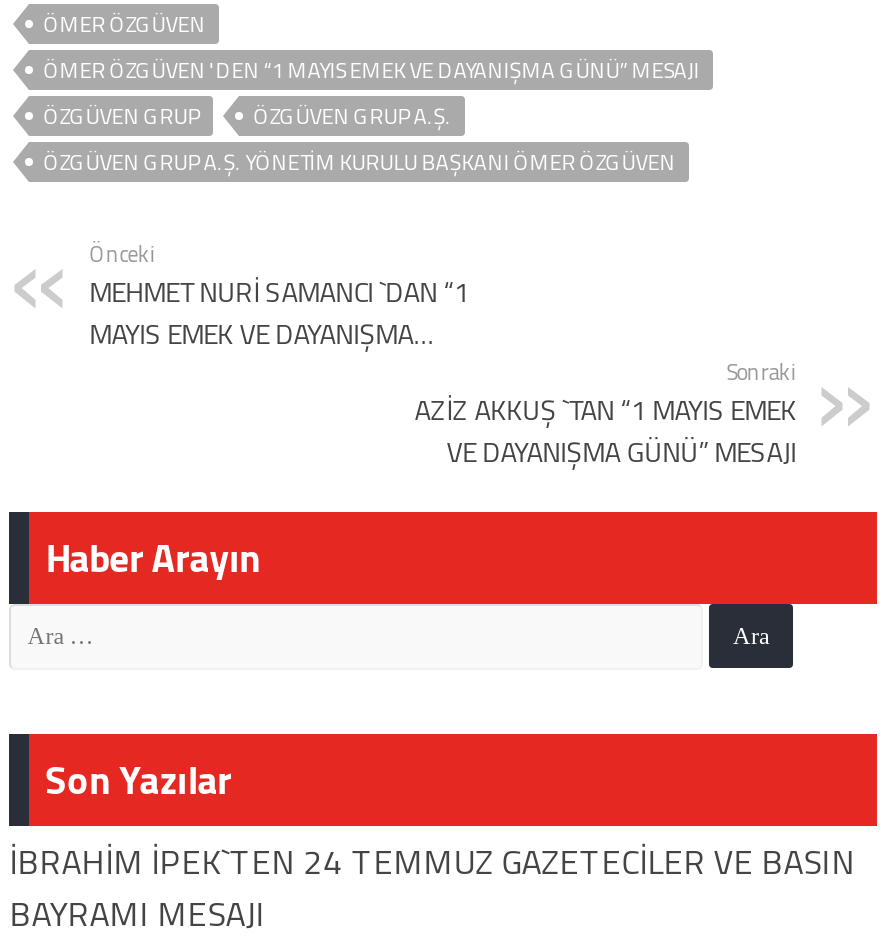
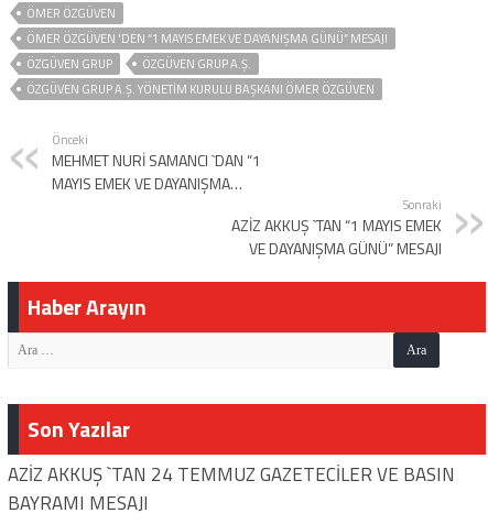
- İBRAHİM İPEK`TEN 24 TEMMUZ GAZETECİLER VE BASIN
+ AZİZ AKKUŞ `TAN 24 TEMMUZ GAZETECİLER VE BASIN
